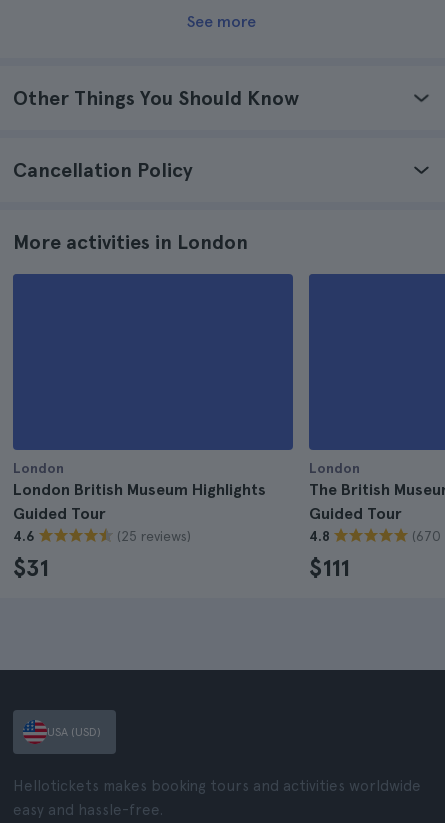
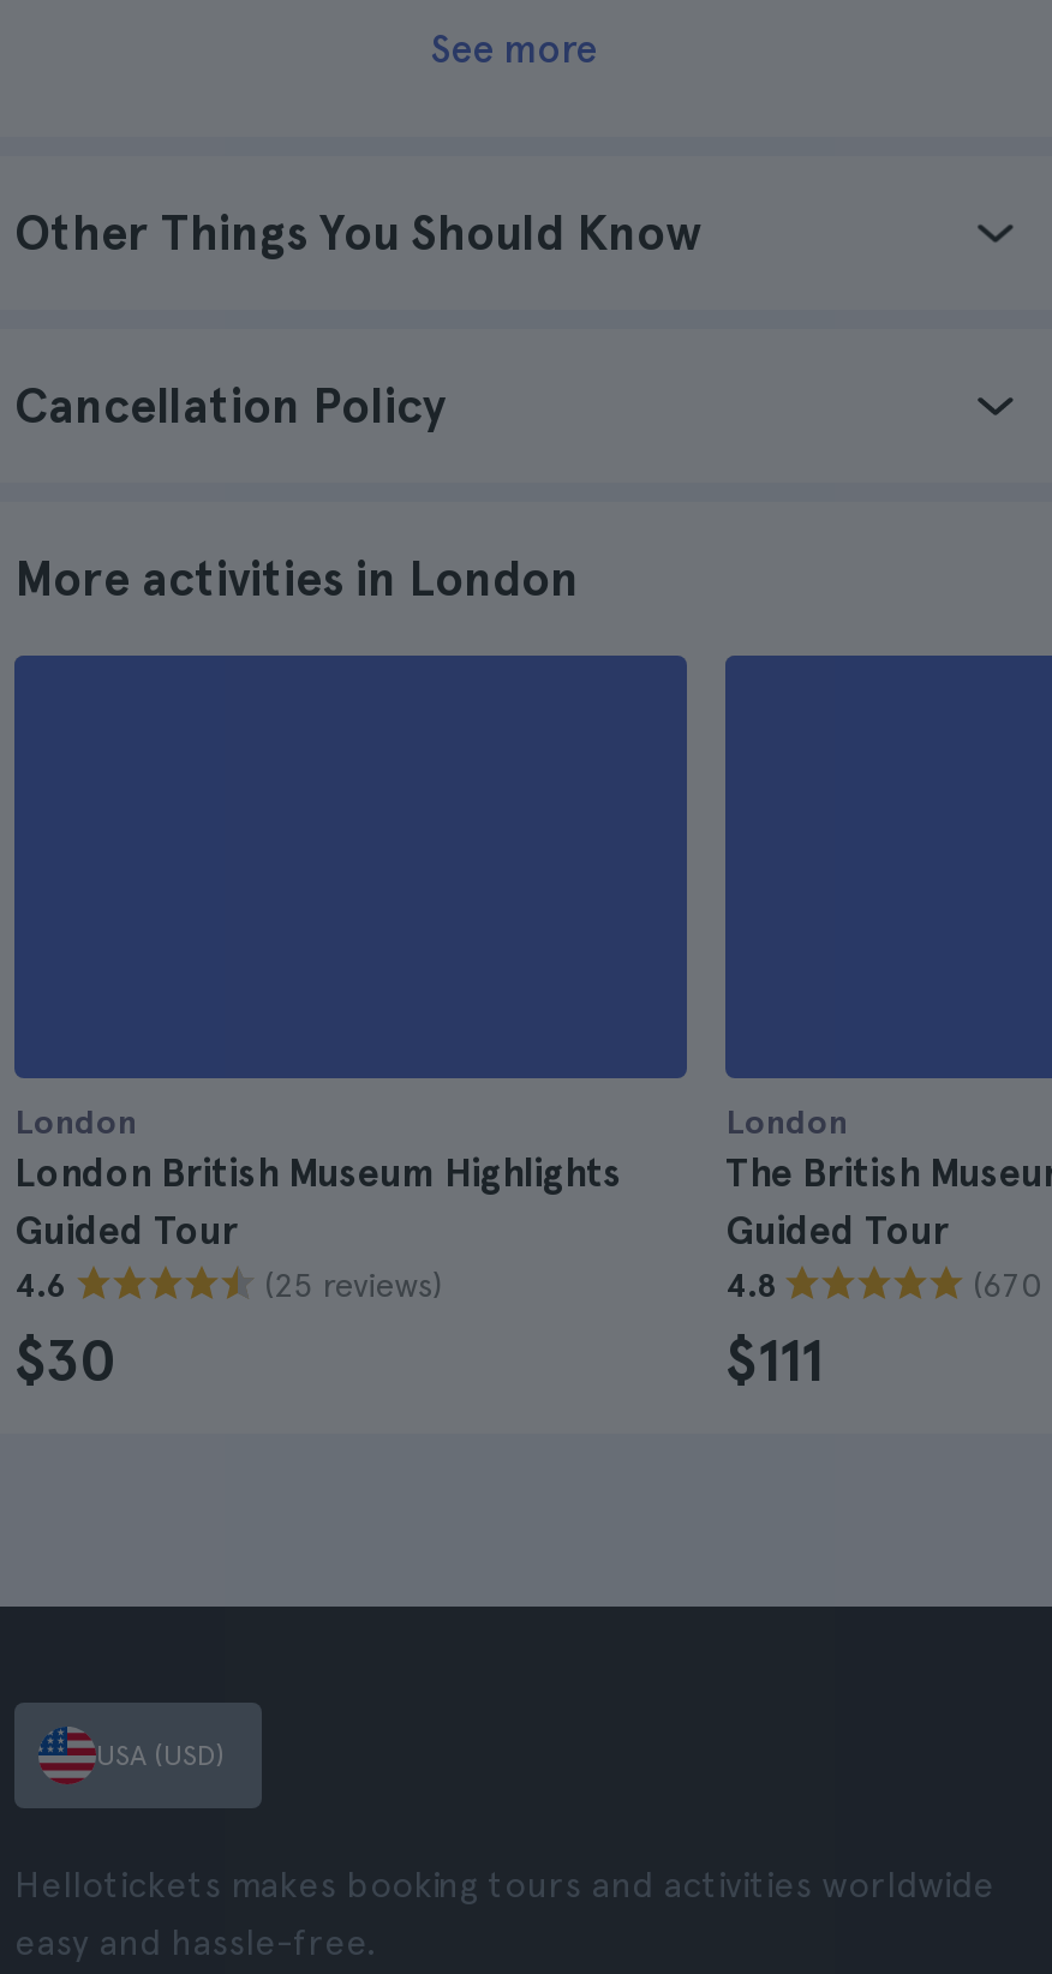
- $31
+ $30
